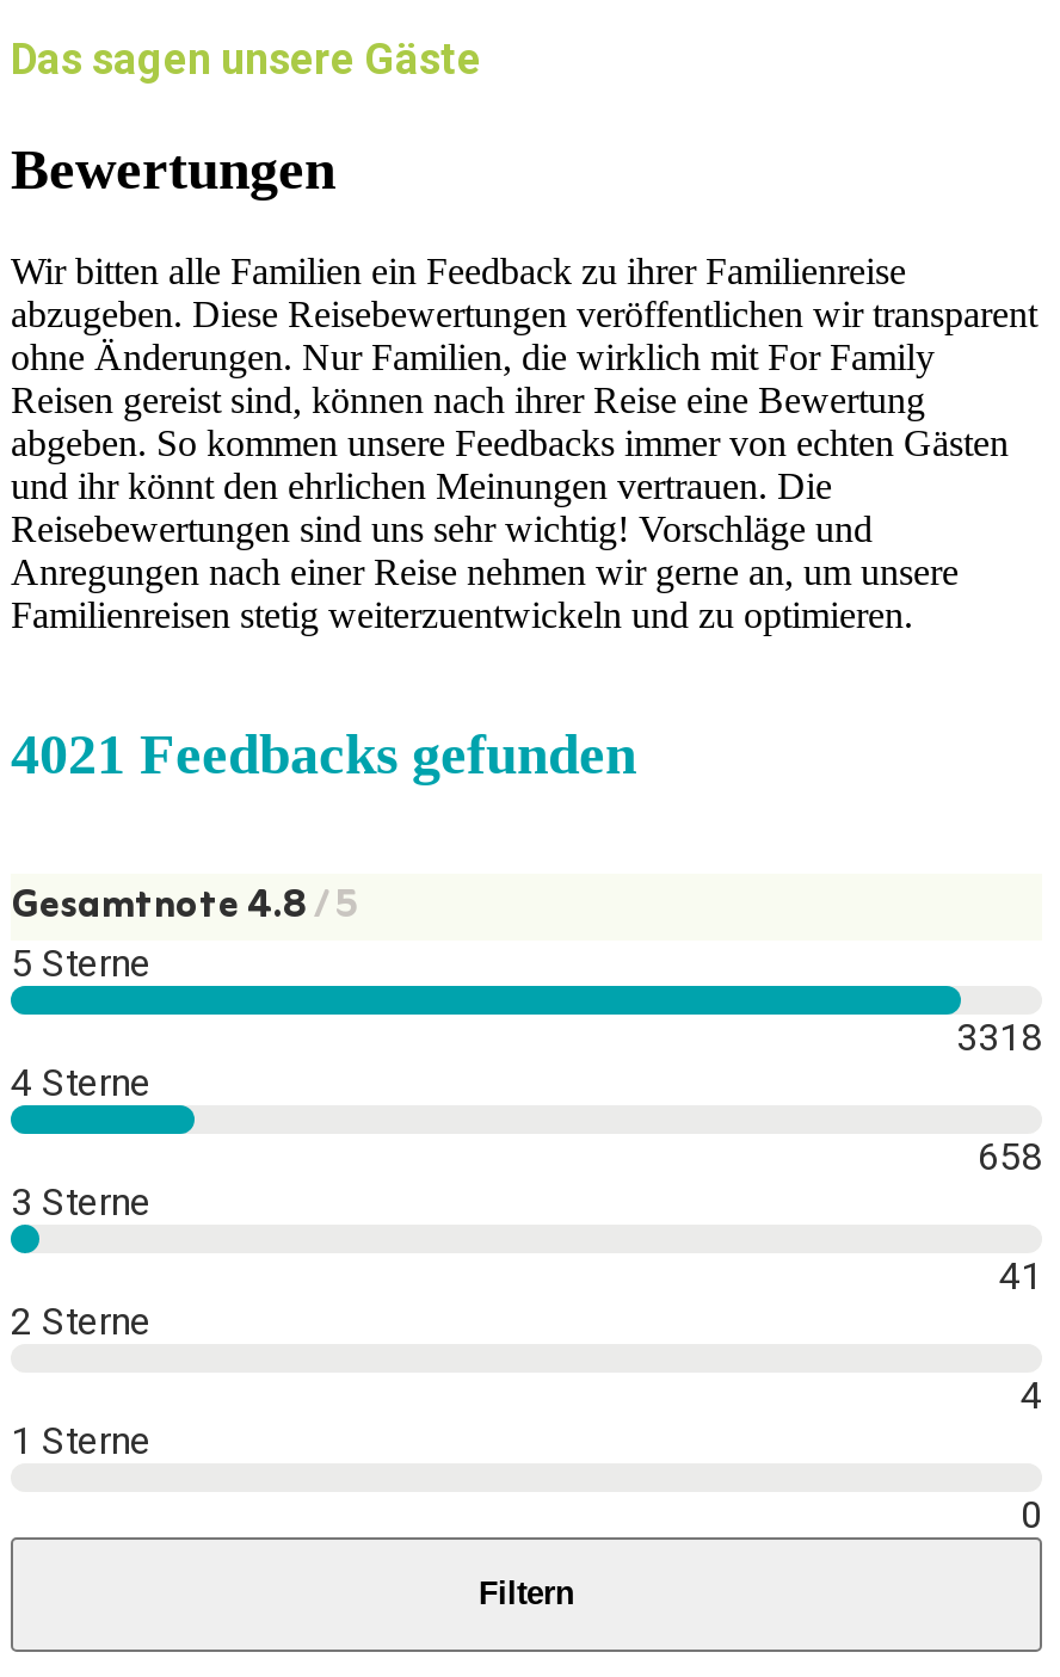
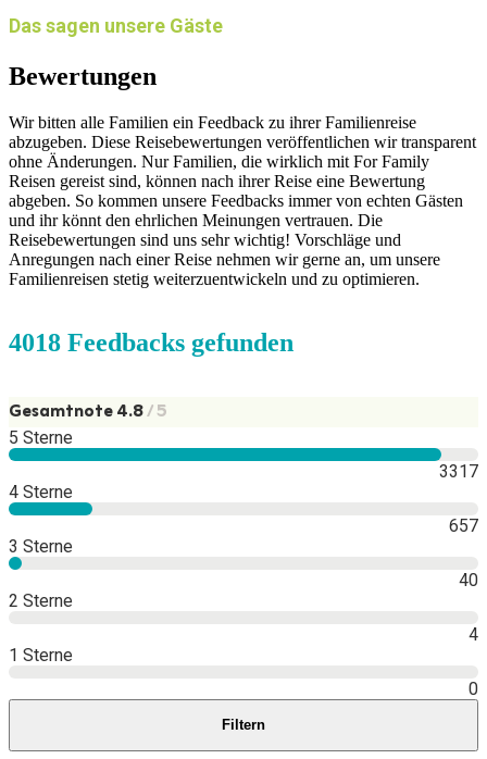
- 4021 Feedbacks gefunden
+ 4018 Feedbacks gefunden

- 3318
+ 3317

- 658
+ 657

- 41
+ 40
